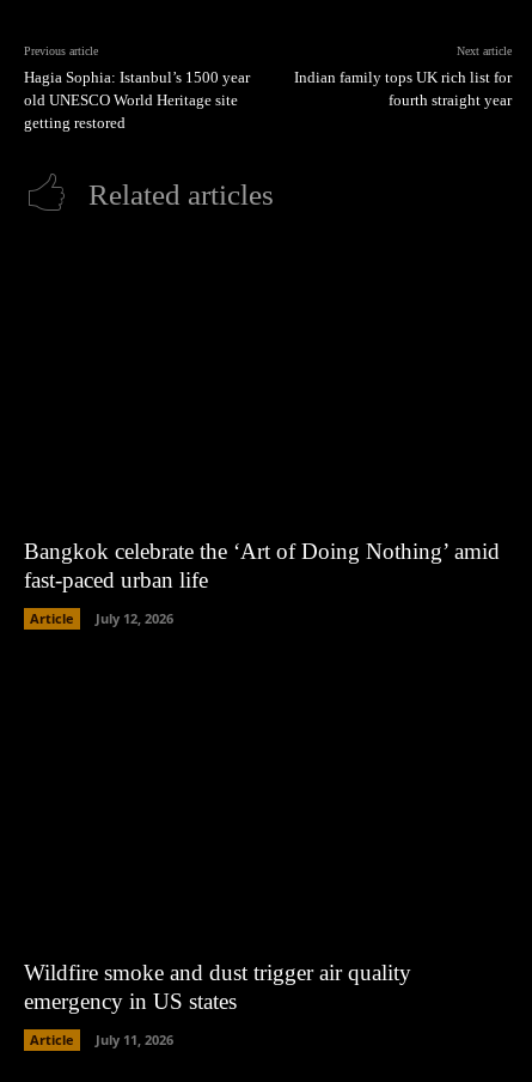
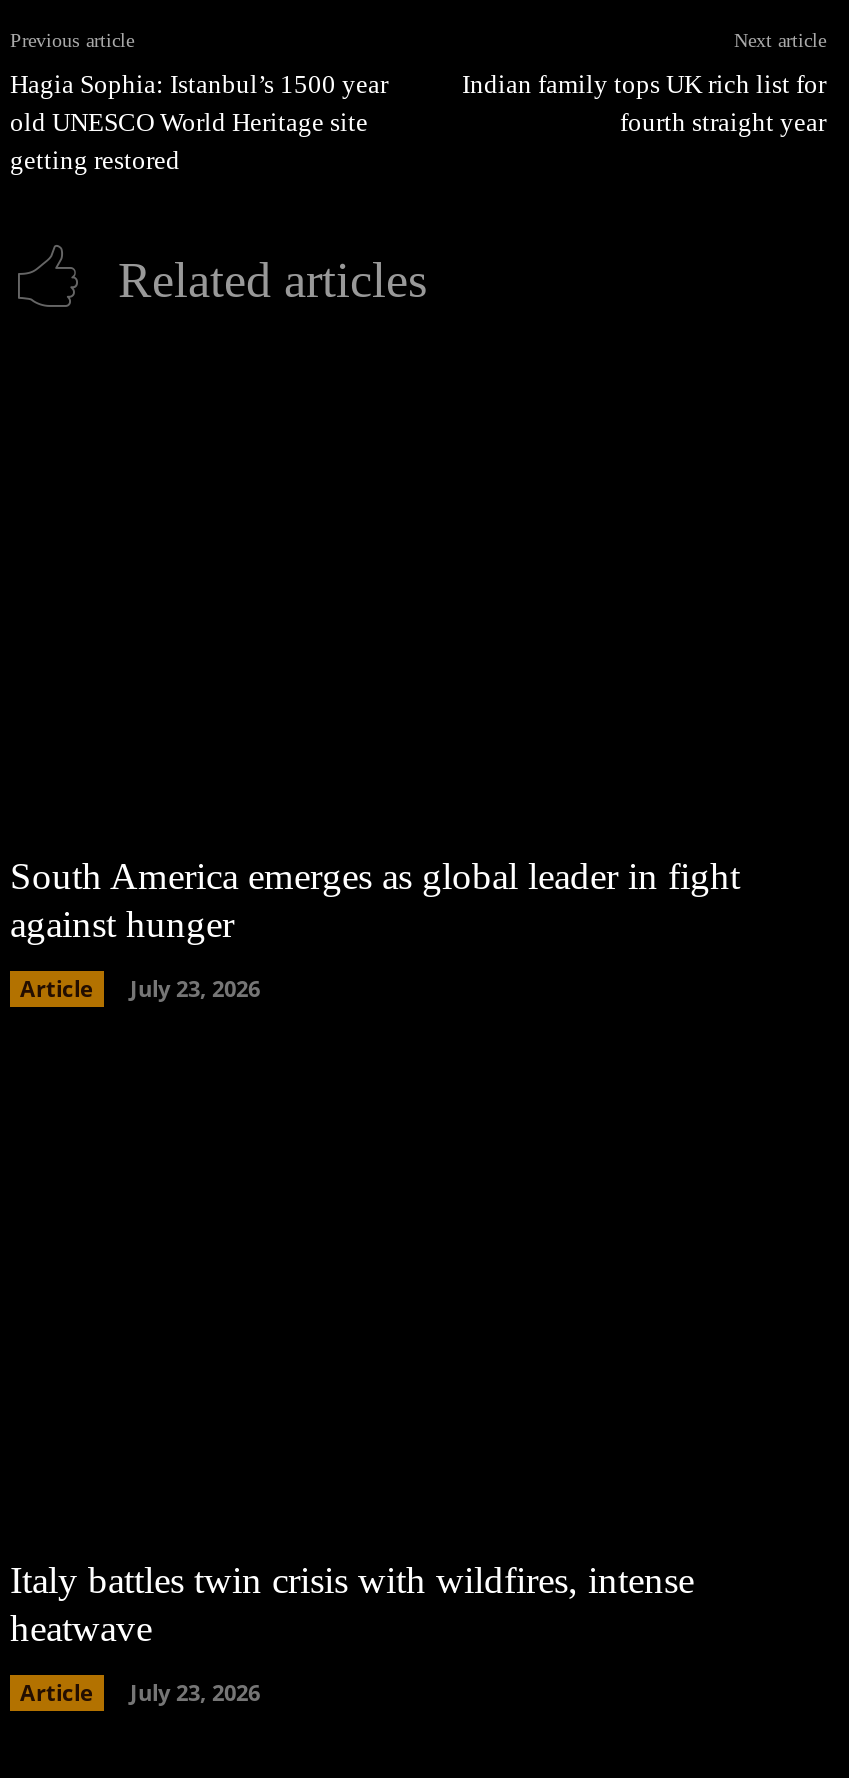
- Bangkok celebrate the ‘Art of Doing Nothing’ amid
- fast-paced urban life
+ South America emerges as global leader in fight
+ against hunger

- Article July 12, 2026
+ Article July 23, 2026

- Wildfire smoke and dust trigger air quality
- emergency in US states
+ Italy battles twin crisis with wildfires, intense
+ heatwave

- Article July 11, 2026
+ Article July 23, 2026
